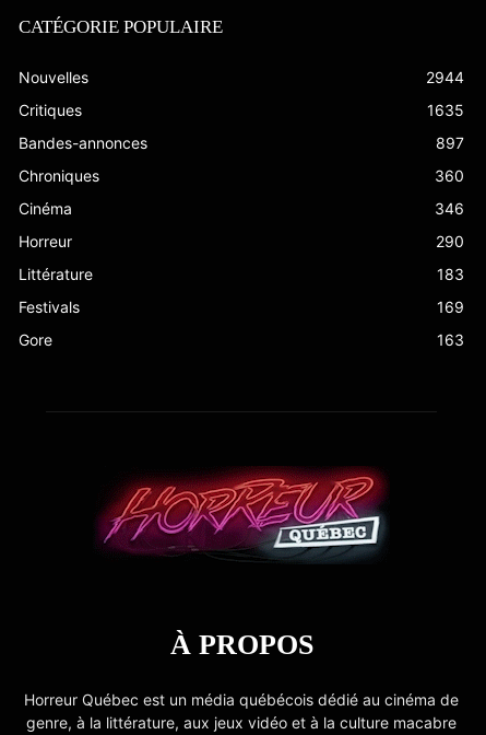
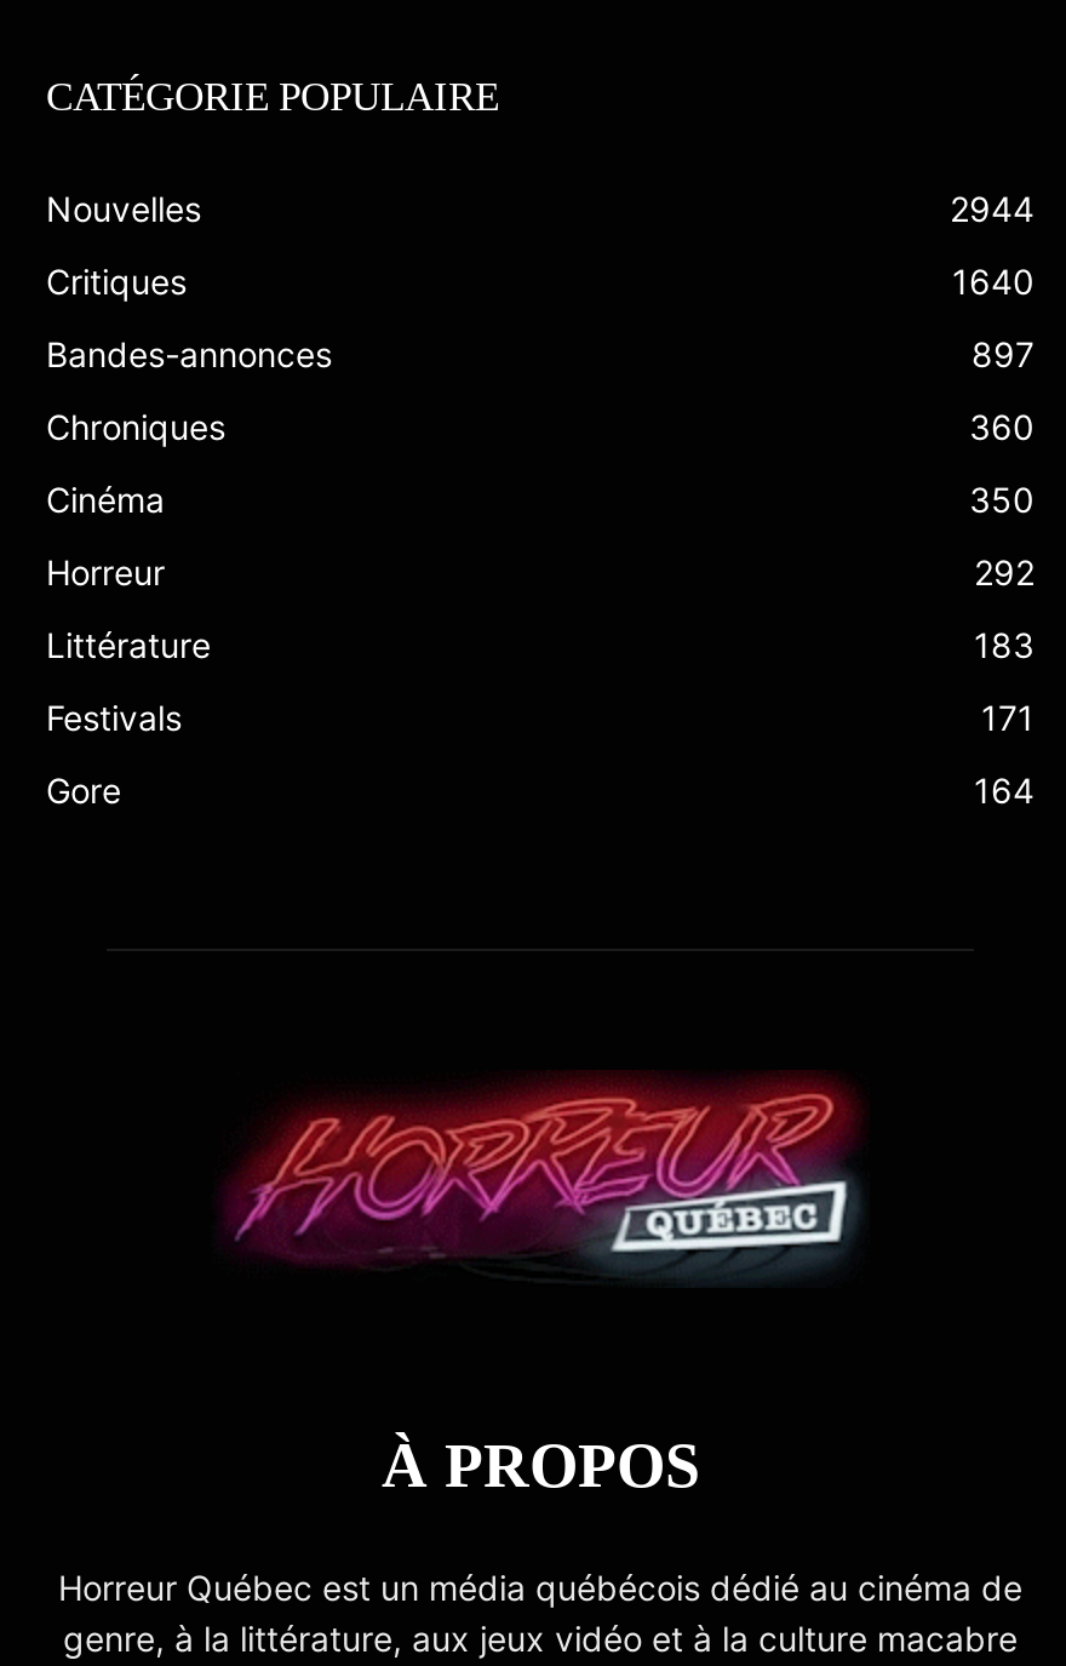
- 1635
+ 1640

- 346
+ 350

- 290
+ 292

- 169
+ 171

- 163
+ 164
